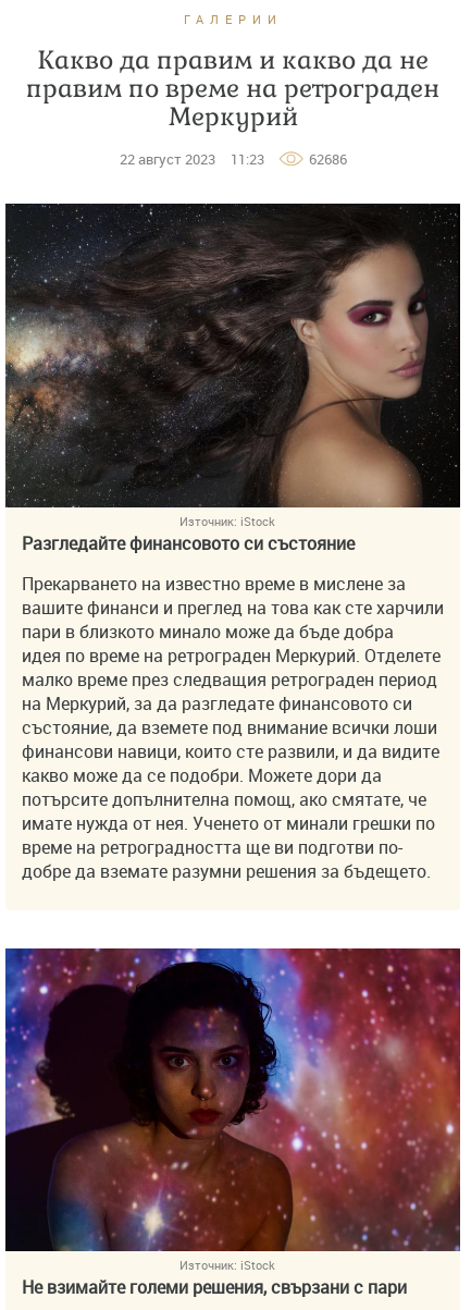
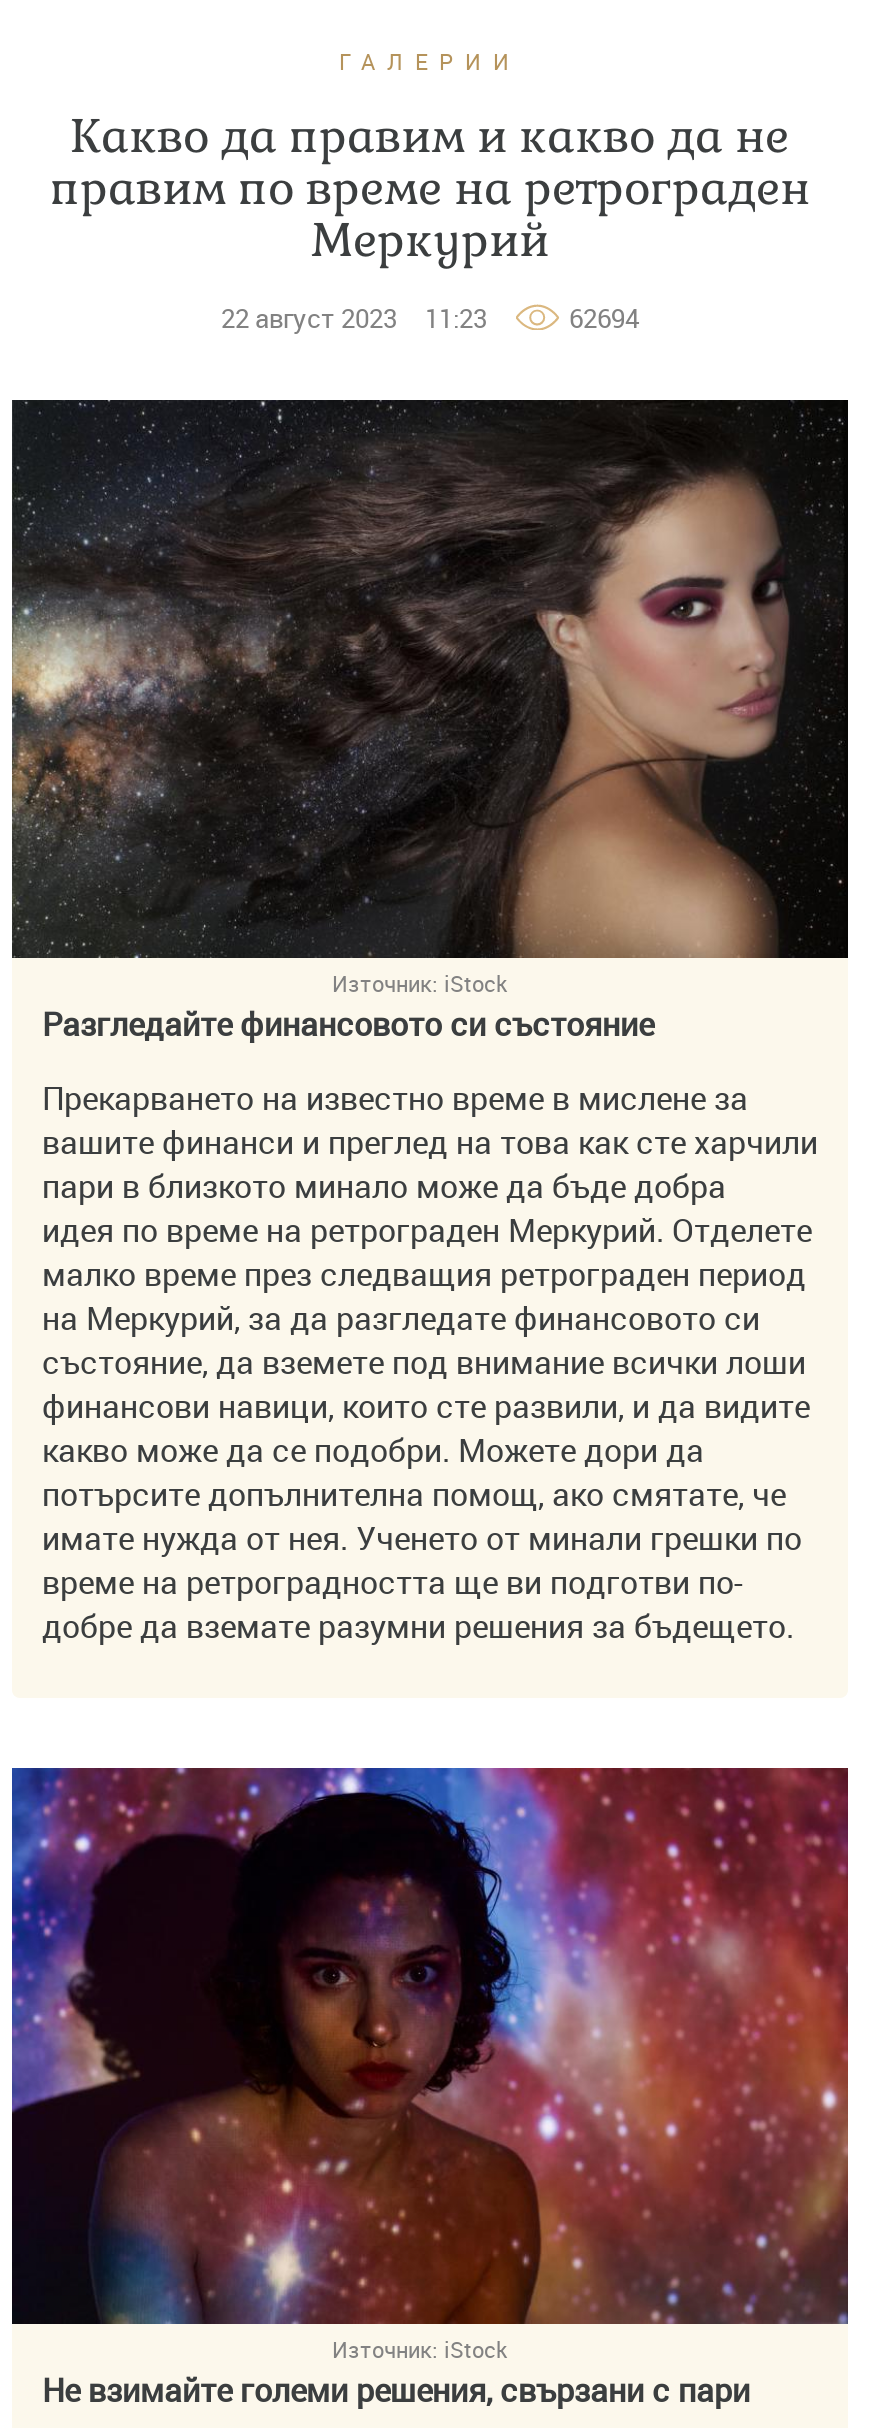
- 62686
+ 62694
